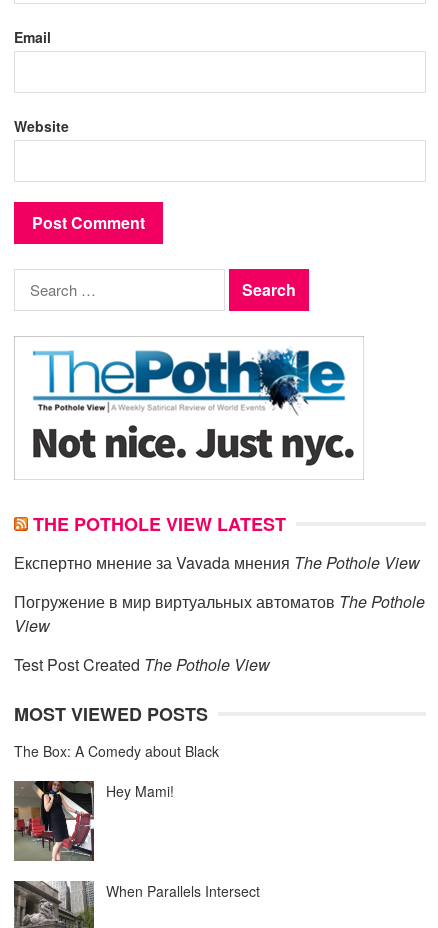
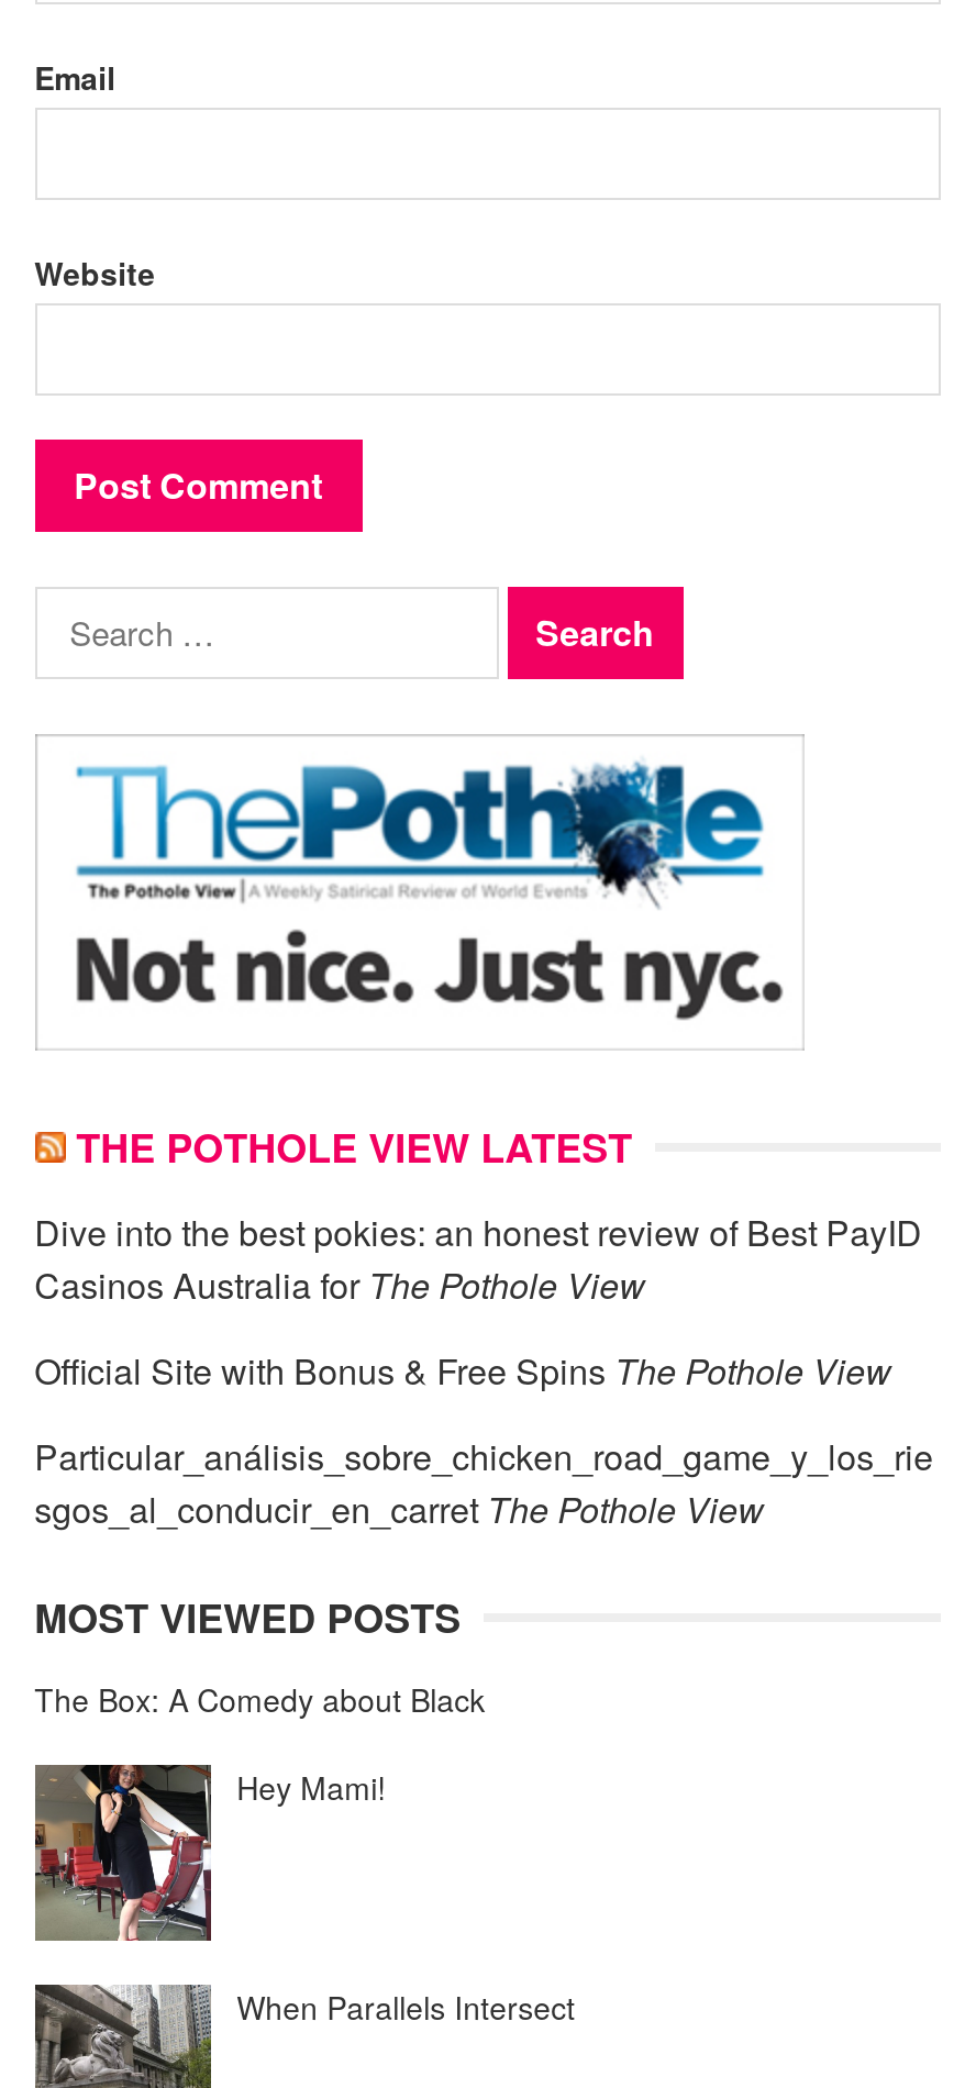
- Експертно мнение за Vavada мнения The Pothole View
+ Dive into the best pokies: an honest review of Best PayID
+ Casinos Australia for The Pothole View

- Погружение в мир виртуальных автоматов The Pothole
- View
+ Official Site with Bonus & Free Spins The Pothole View

- Test Post Created The Pothole View
+ Particular_análisis_sobre_chicken_road_game_y_los_rie
+ sgos_al_conducir_en_carret The Pothole View
